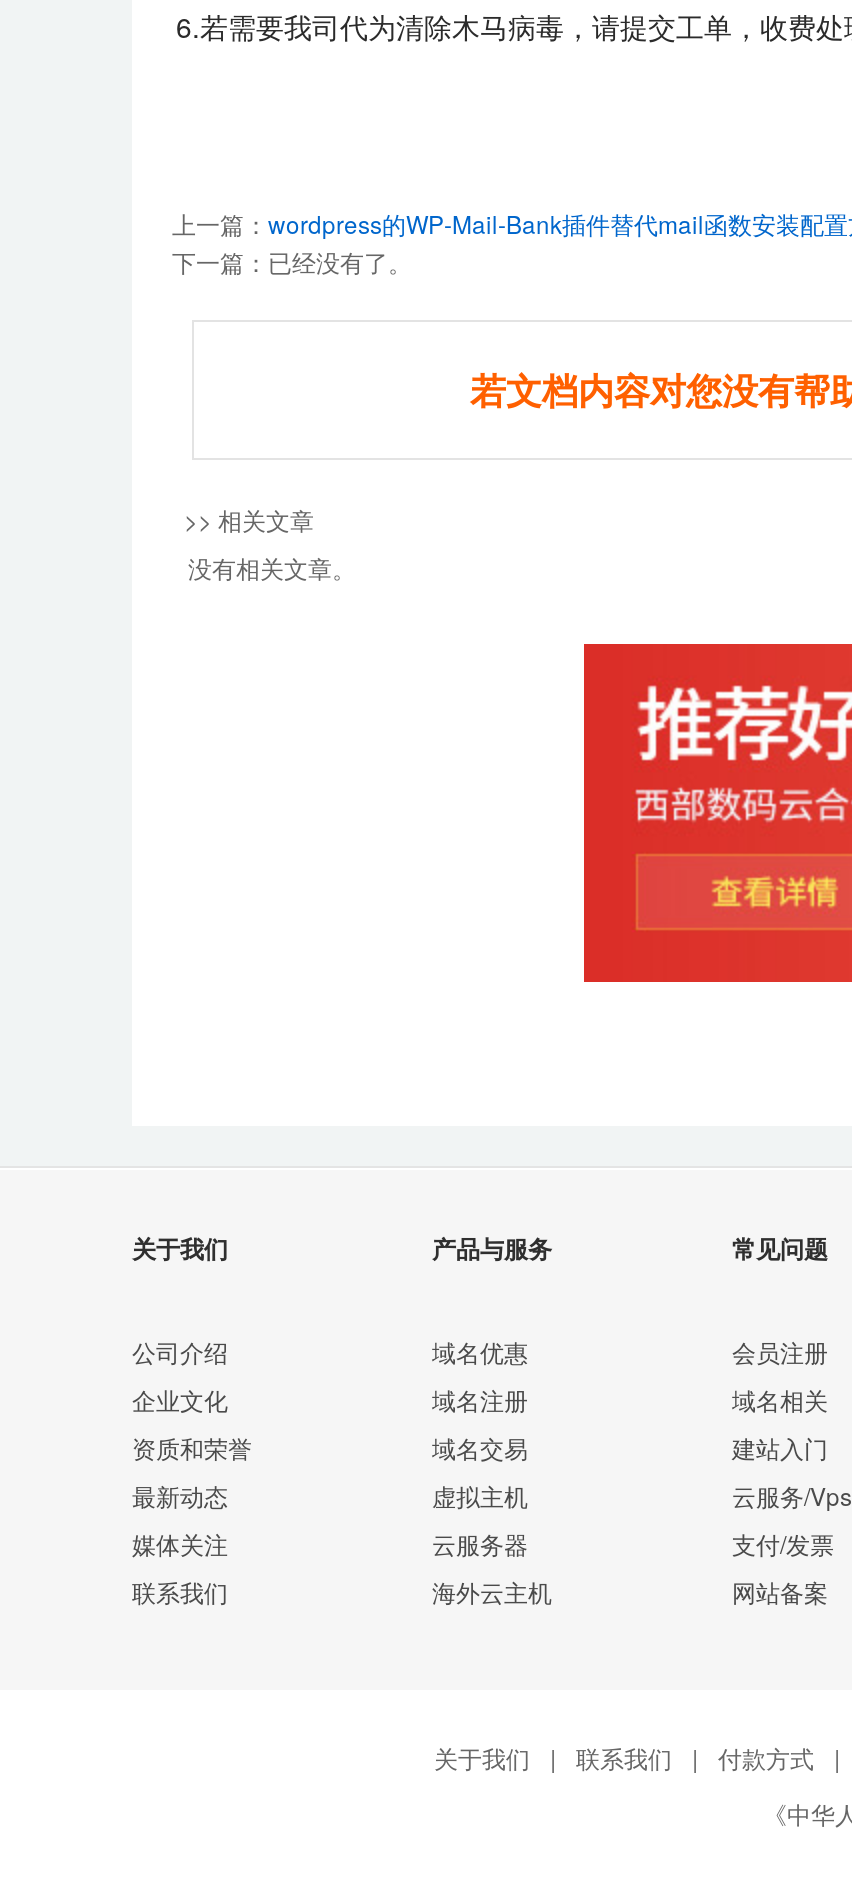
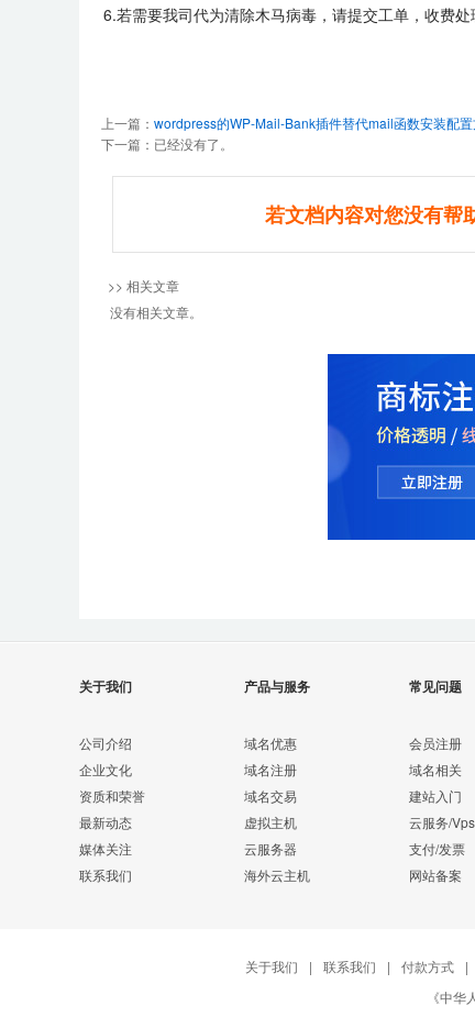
- [image]
+ [image]
